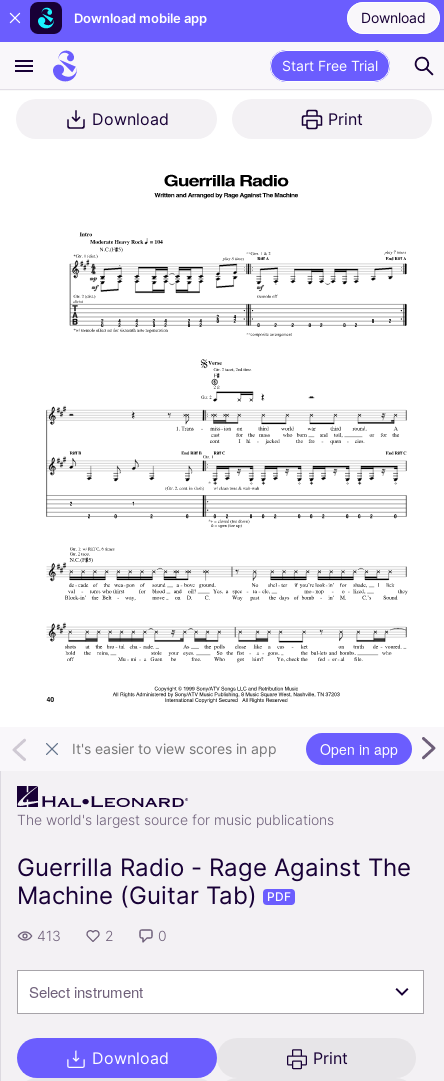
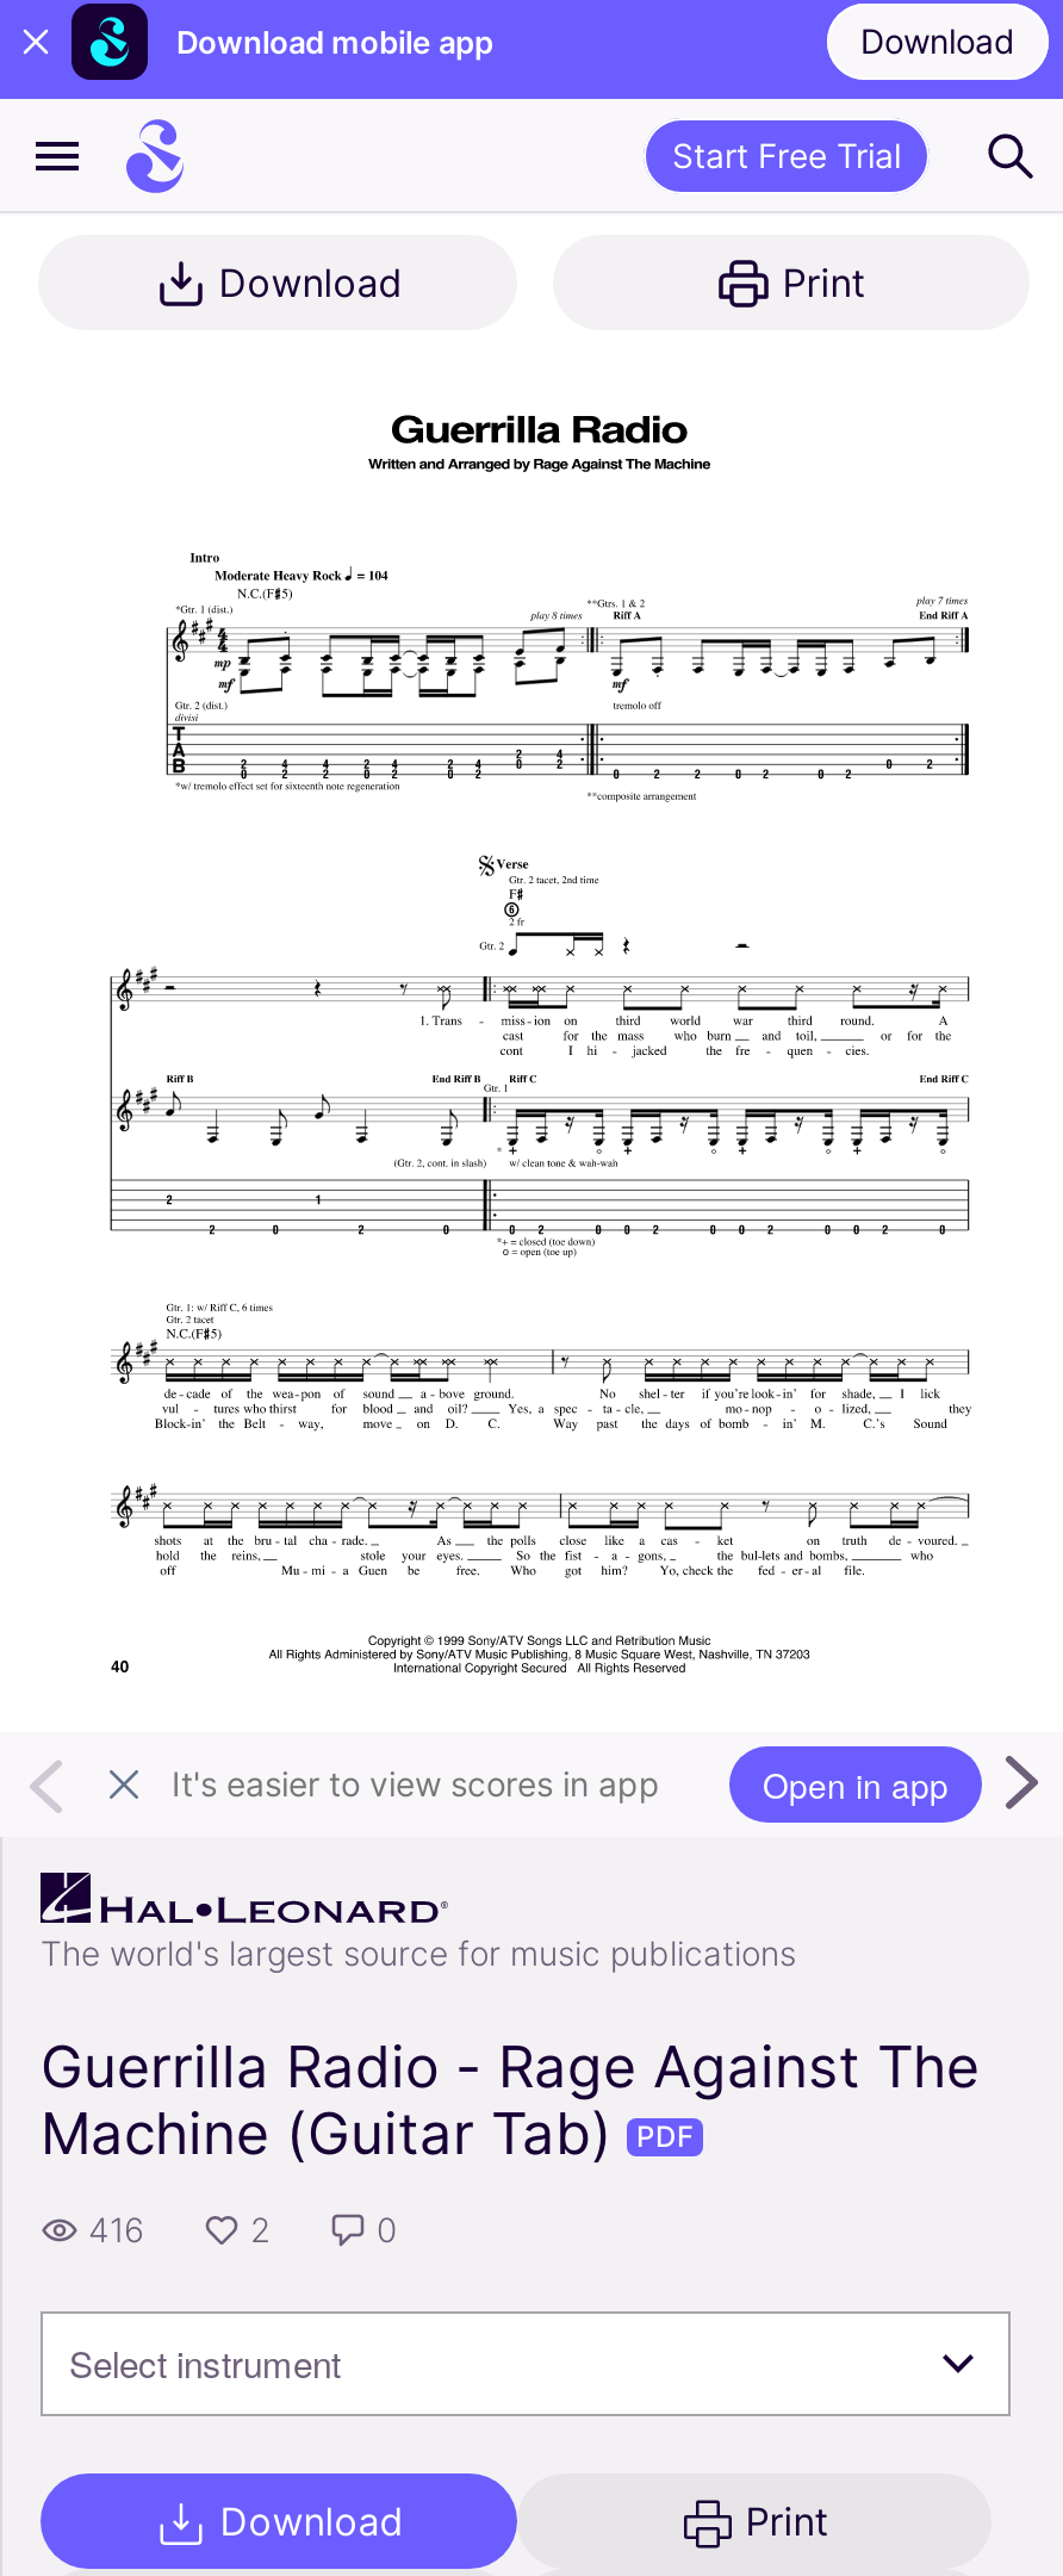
- 413
+ 416
